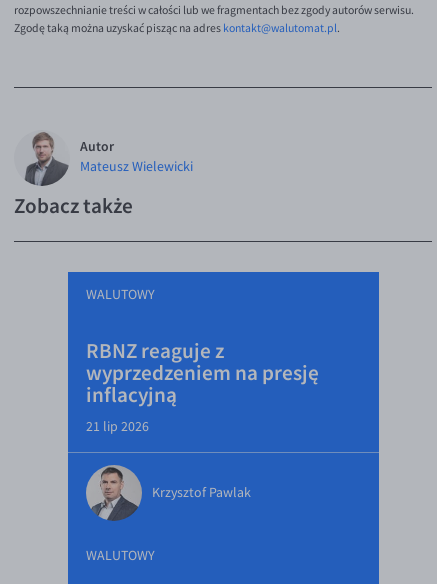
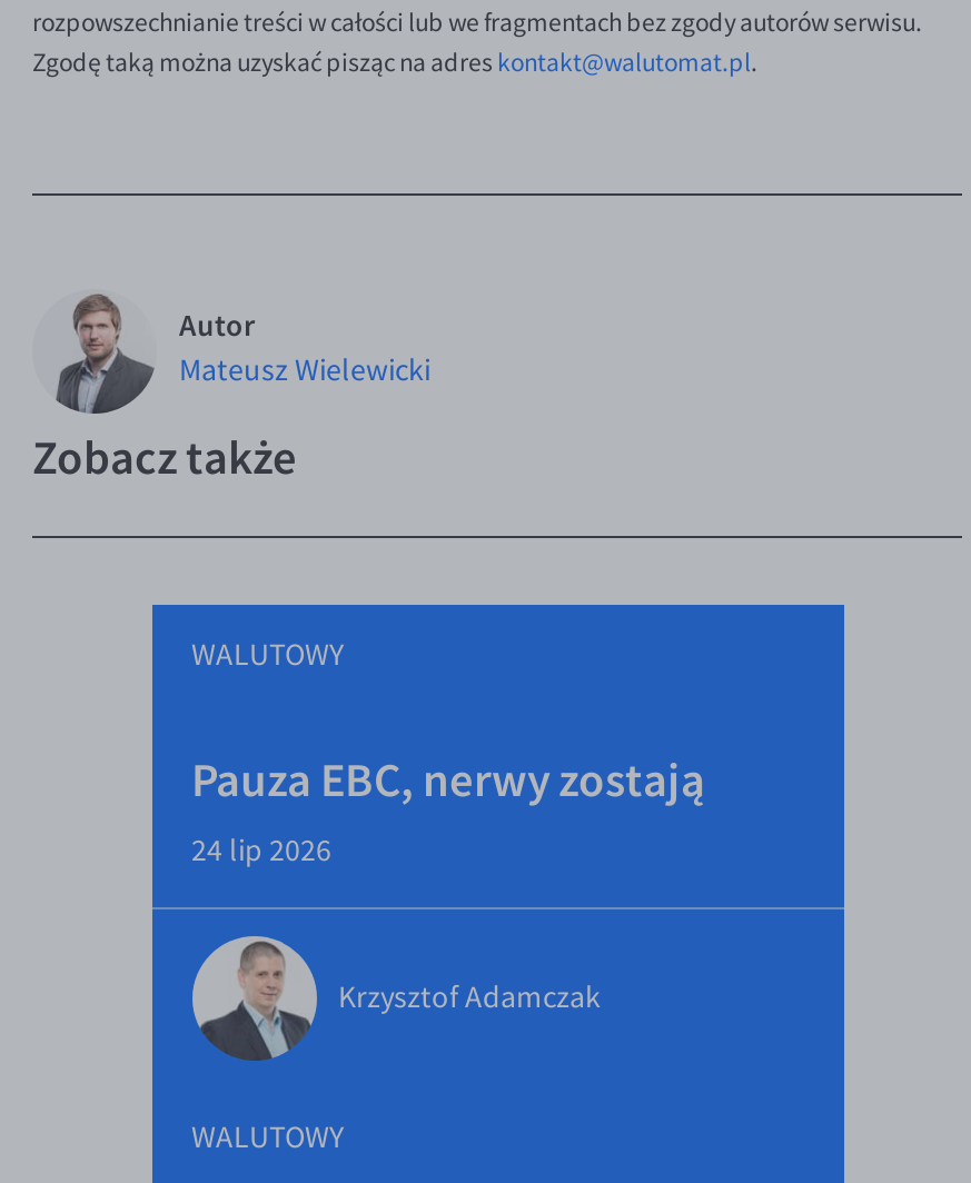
- RBNZ reaguje z
- wyprzedzeniem na presję
- inflacyjną
- 21 lip 2026
+ Pauza EBC, nerwy zostają
+ 24 lip 2026

- [image]
- Krzysztof Pawlak
+ [image]
+ Krzysztof Adamczak
